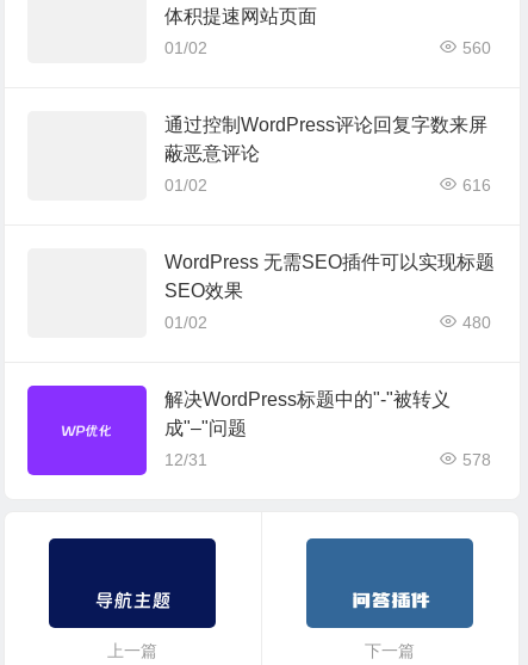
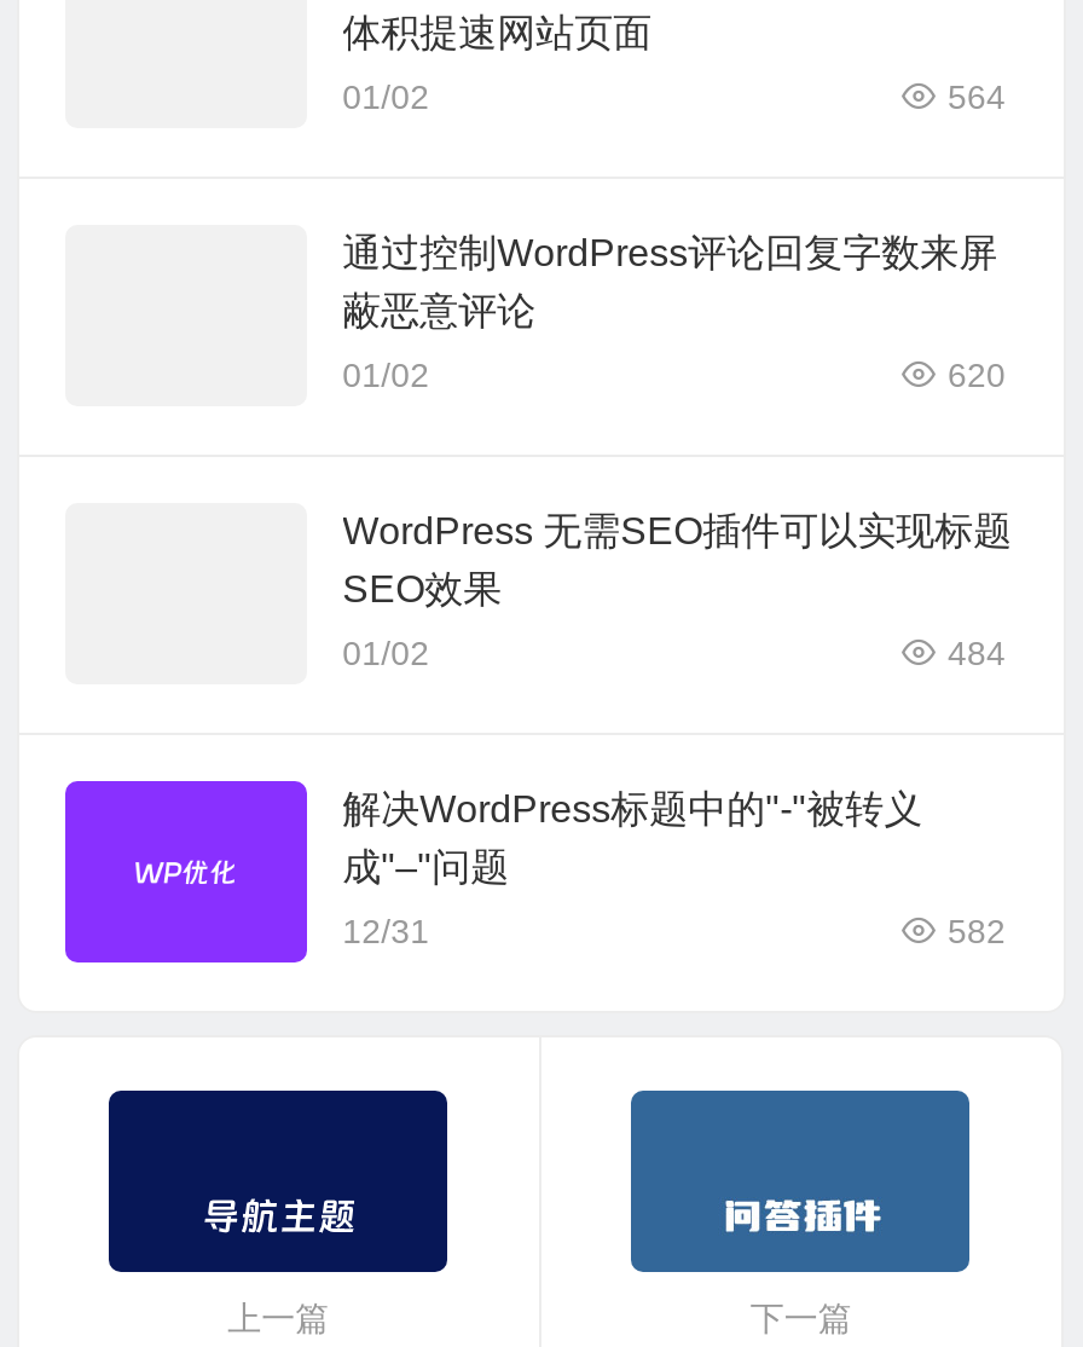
- 560
+ 564

- 616
+ 620

- 480
+ 484

- 578
+ 582
